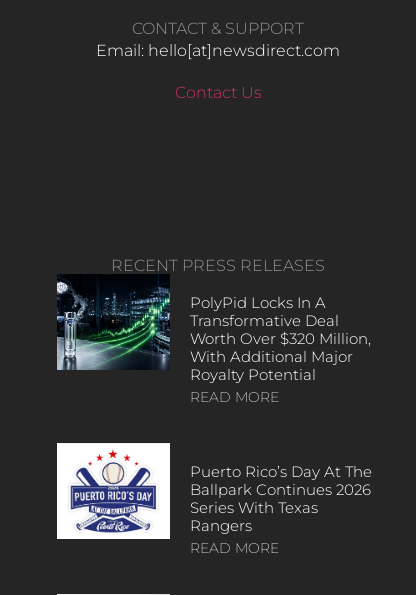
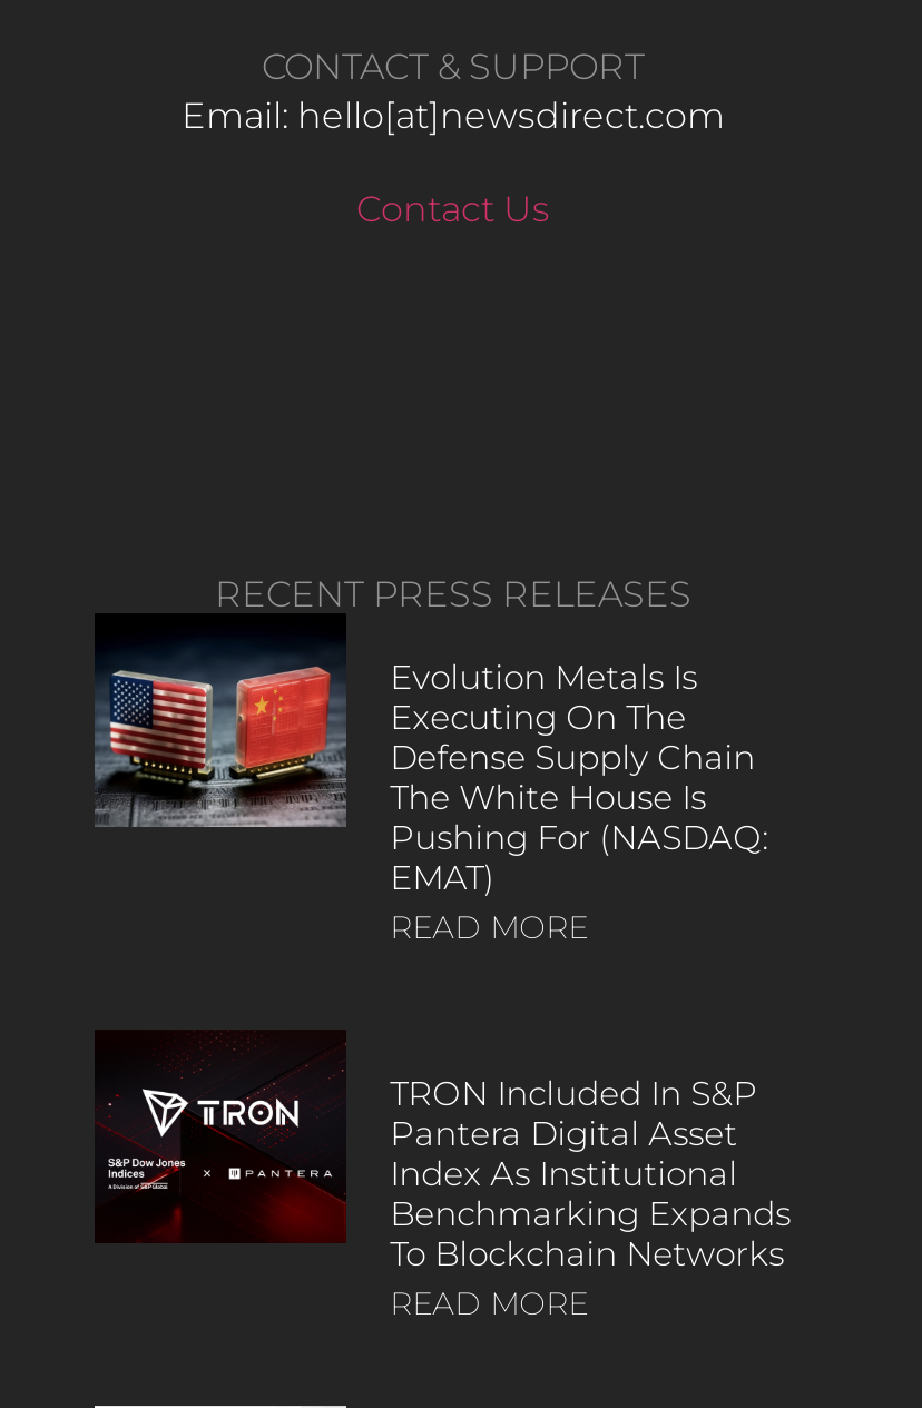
- [image]
- PolyPid Locks In A
- Transformative Deal
- Worth Over $320 Million,
- With Additional Major
- Royalty Potential
+ [image]
+ Evolution Metals Is
+ Executing On The
+ Defense Supply Chain
+ The White House Is
+ Pushing For (NASDAQ:
+ EMAT)

- [image]
- Puerto Rico’s Day At The
- Ballpark Continues 2026
- Series With Texas
- Rangers
+ [image]
+ TRON Included In S&P
+ Pantera Digital Asset
+ Index As Institutional
+ Benchmarking Expands
+ To Blockchain Networks
